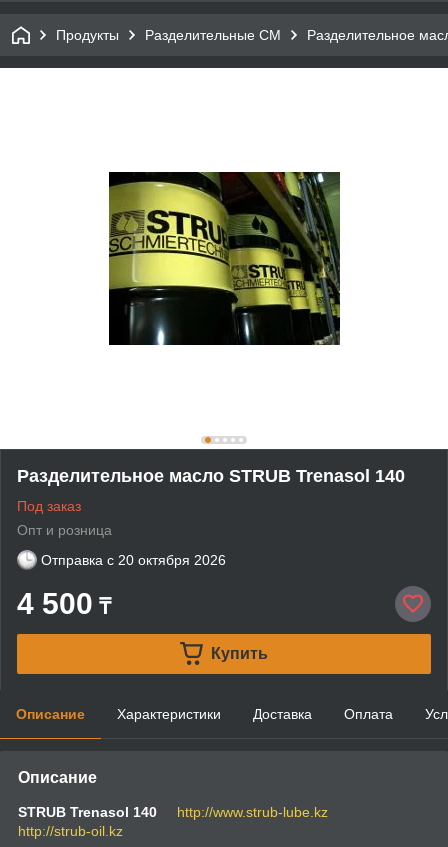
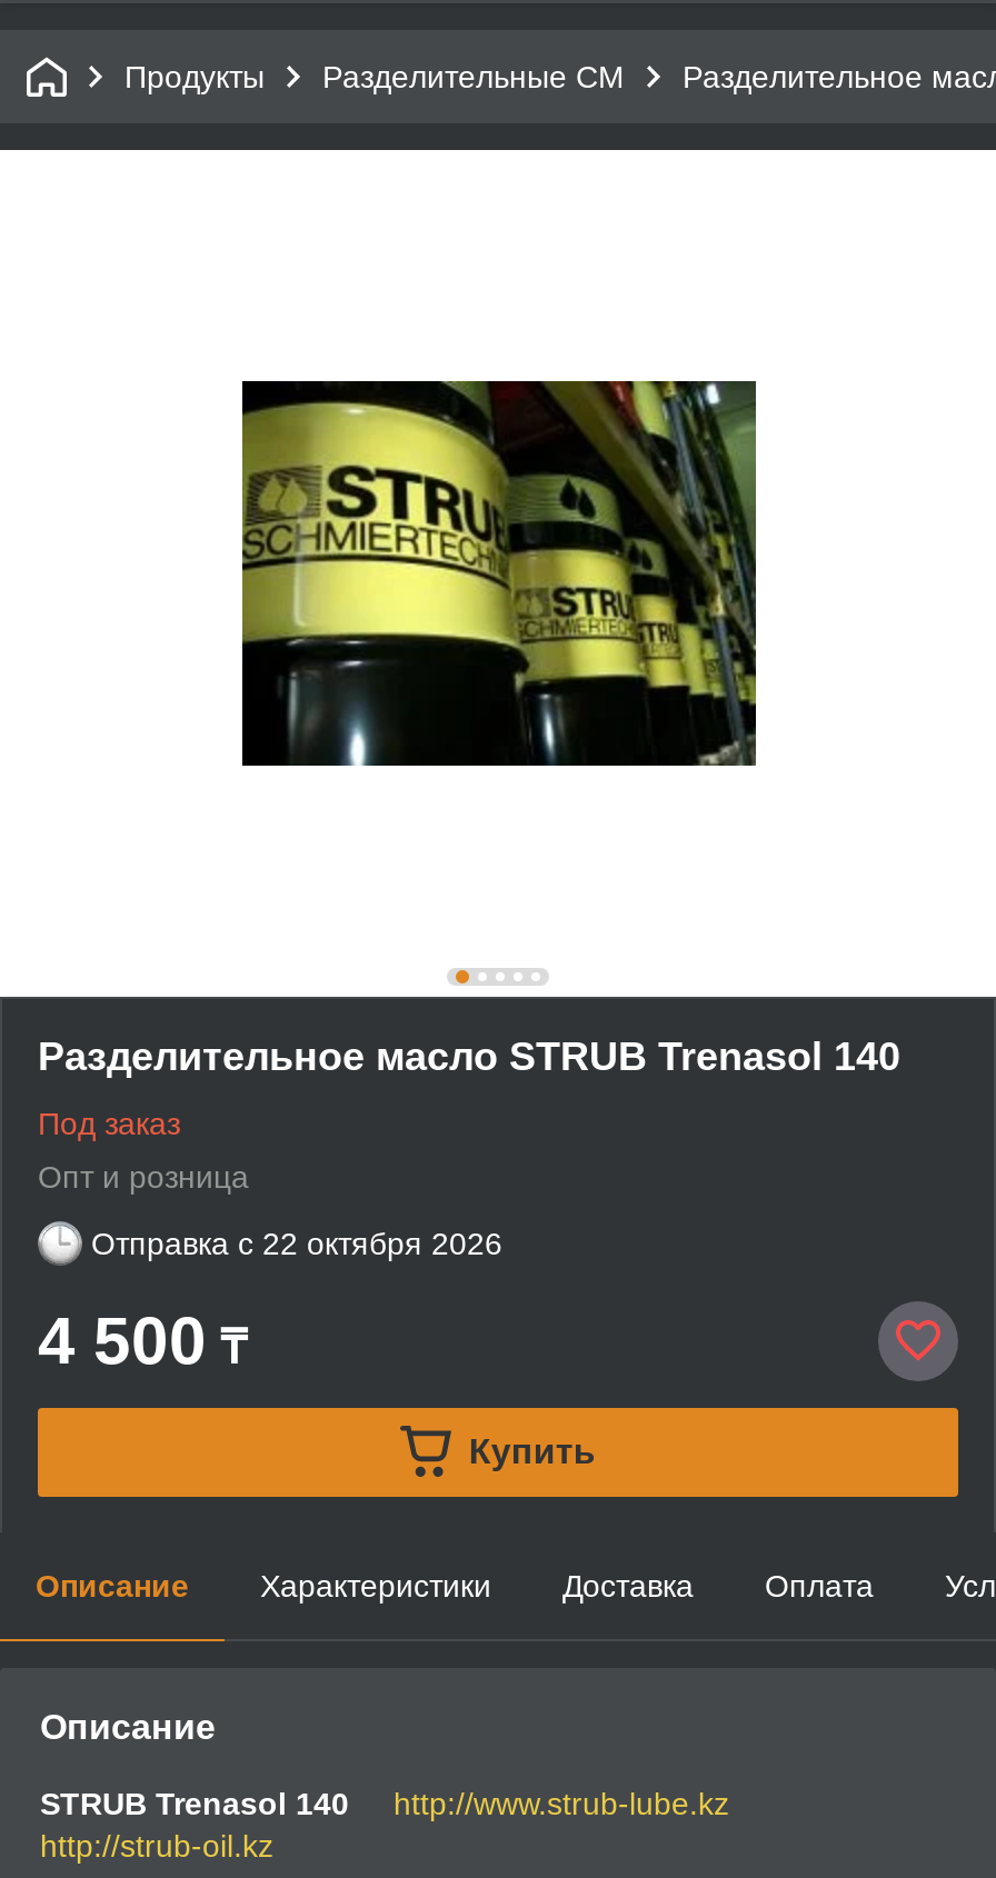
- Отправка с 20 октября 2026
+ Отправка с 22 октября 2026
